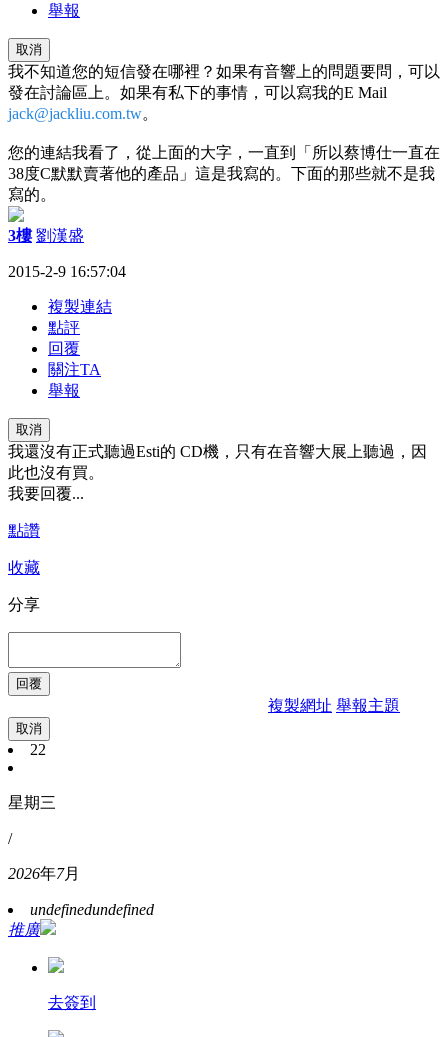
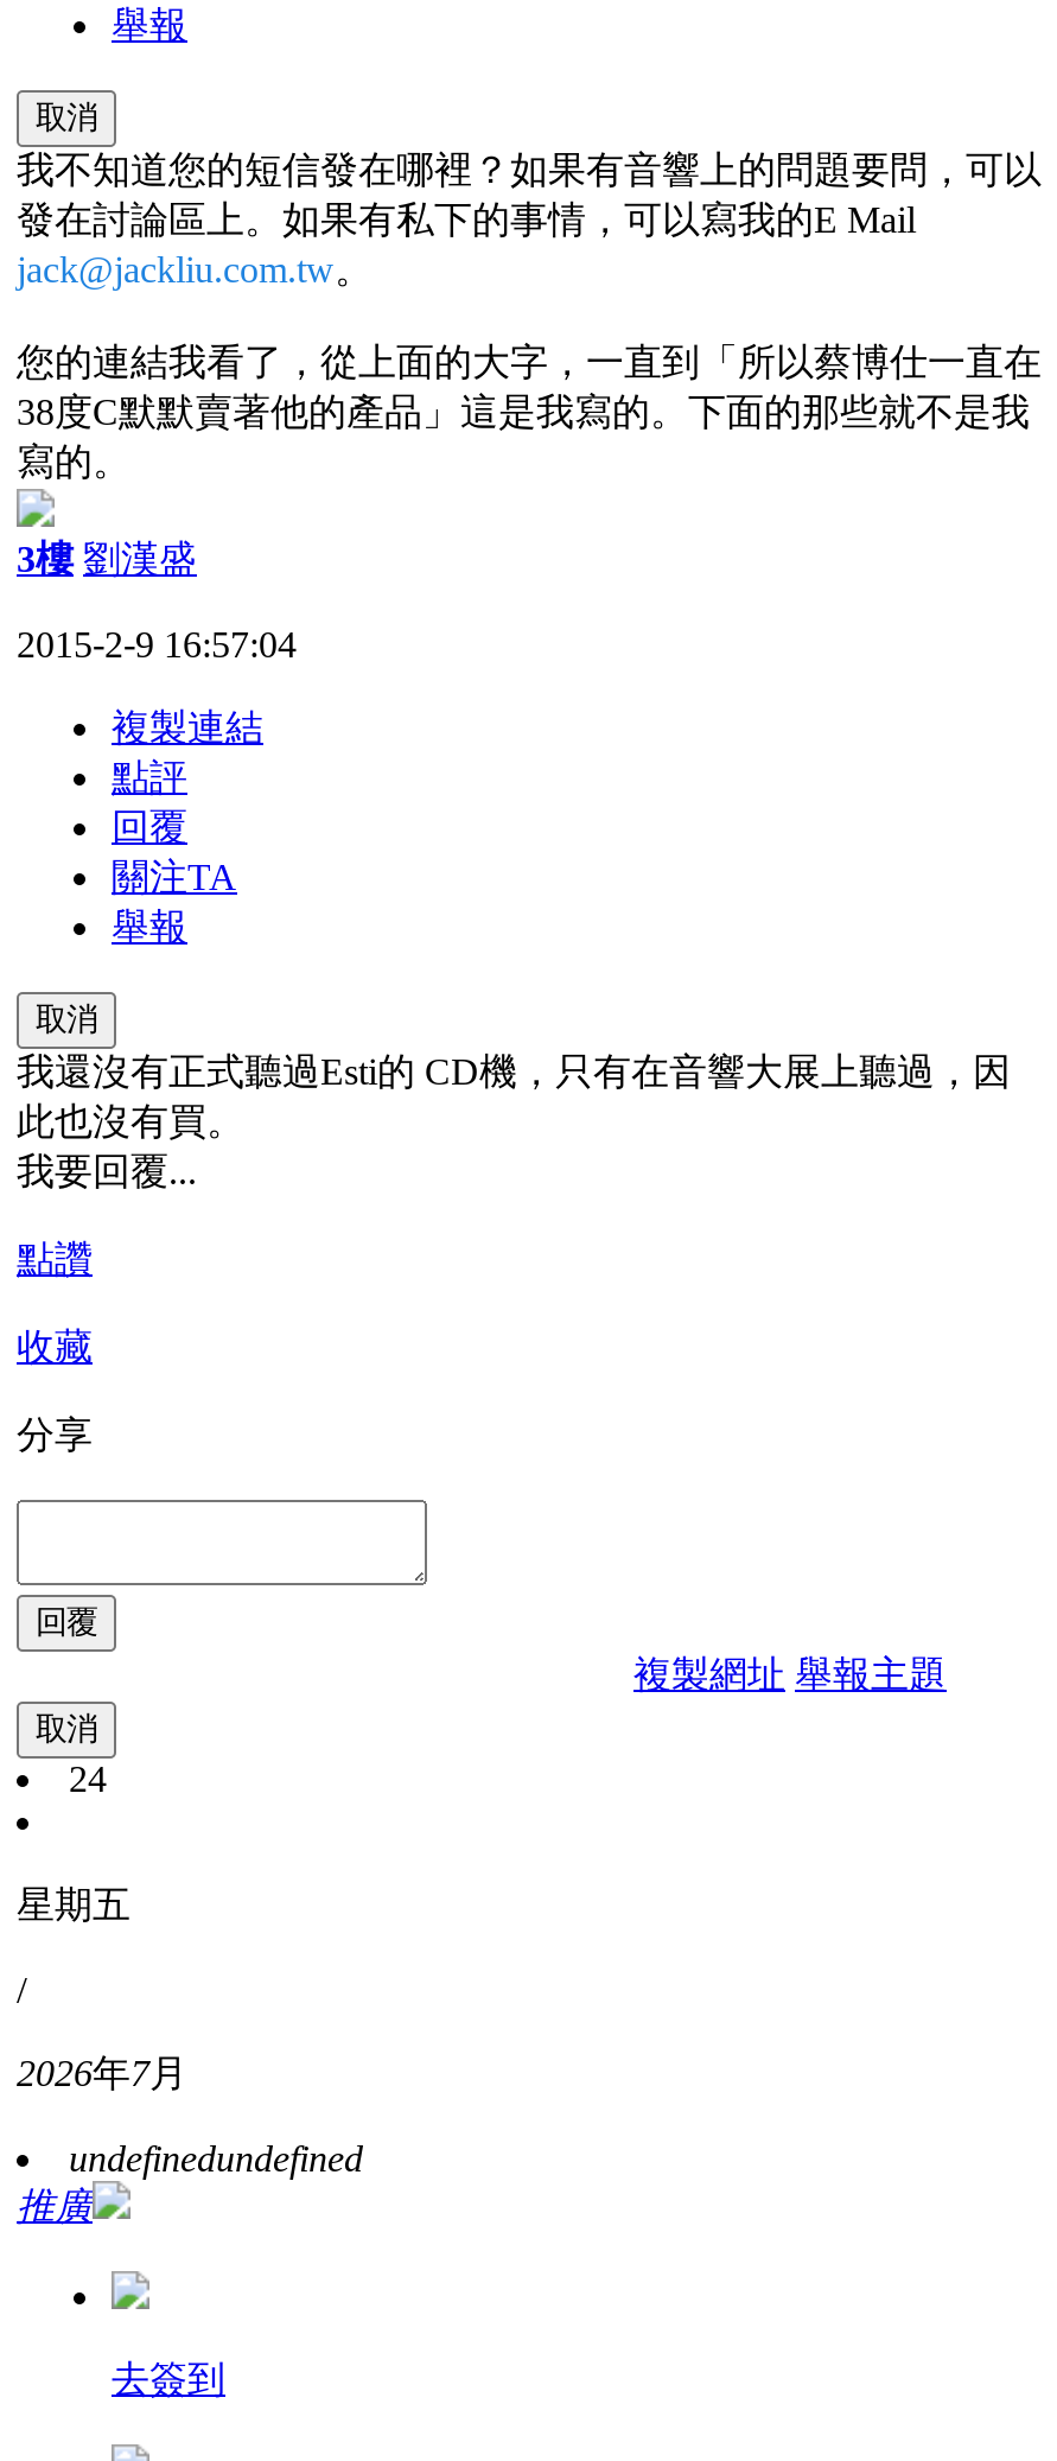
- 22
+ 24

- 星期三
+ 星期五
